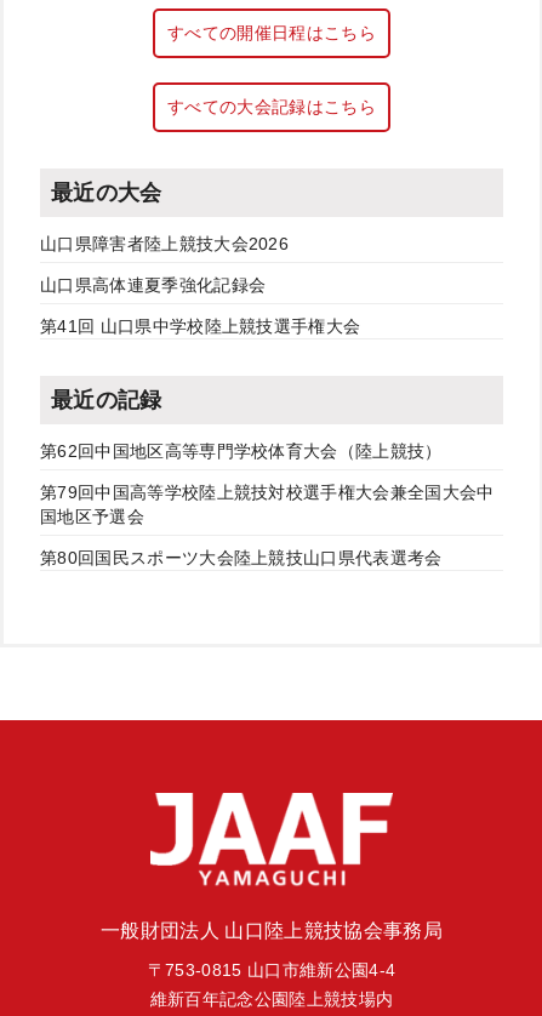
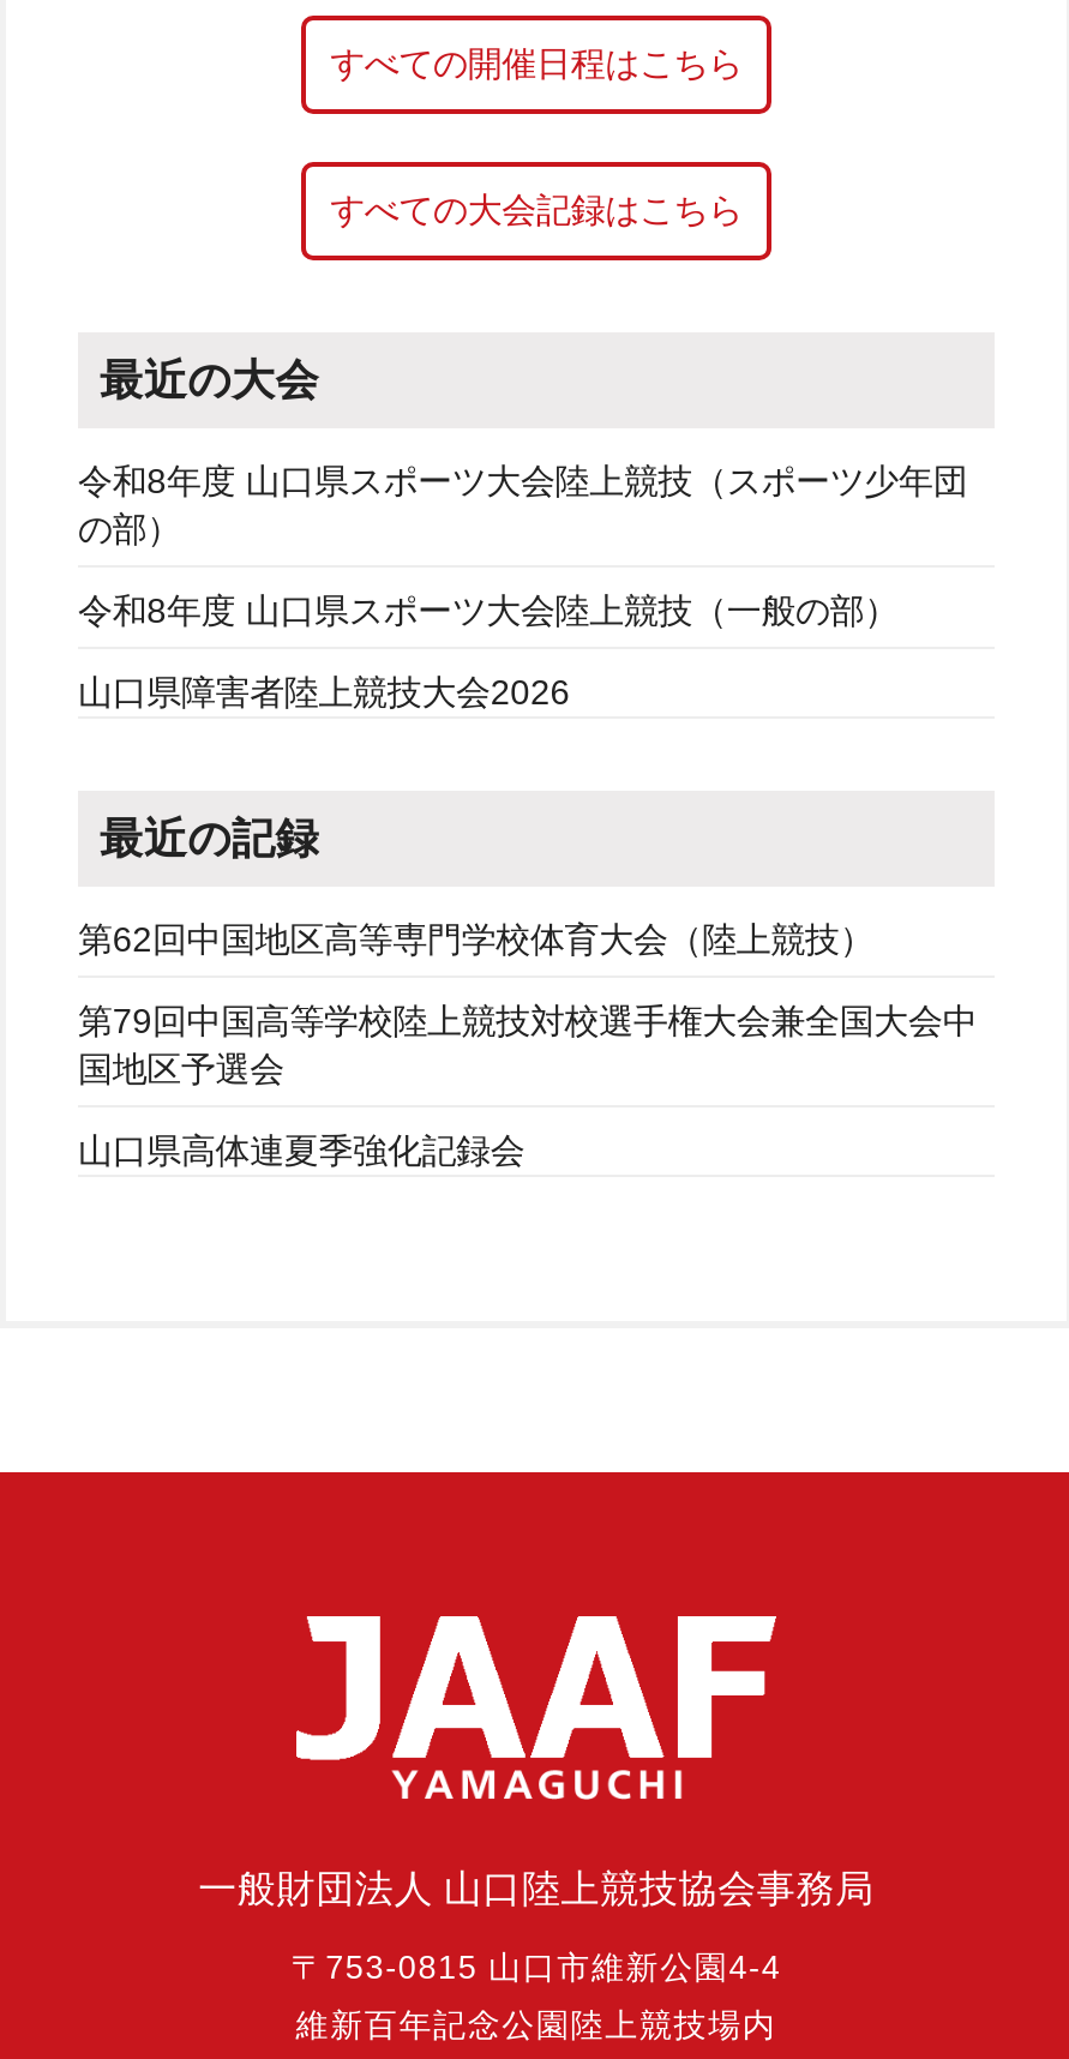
+ 令和8年度 山口県スポーツ大会陸上競技（スポーツ少年団
+ の部）
+ 令和8年度 山口県スポーツ大会陸上競技（一般の部）

moved down: 山口県障害者陸上競技大会2026

moved down: 山口県高体連夏季強化記録会

- 第41回 山口県中学校陸上競技選手権大会

- 第80回国民スポーツ大会陸上競技山口県代表選考会
